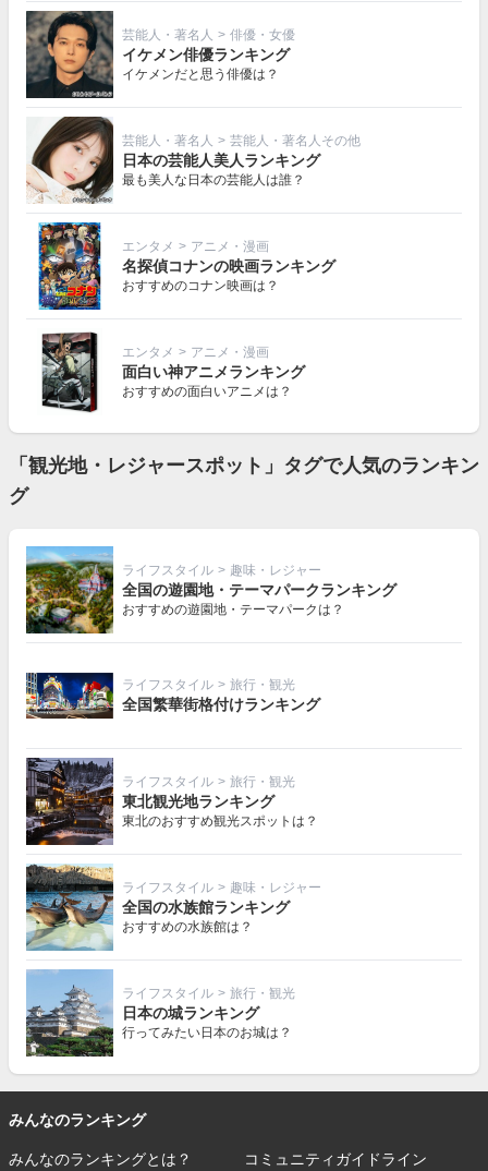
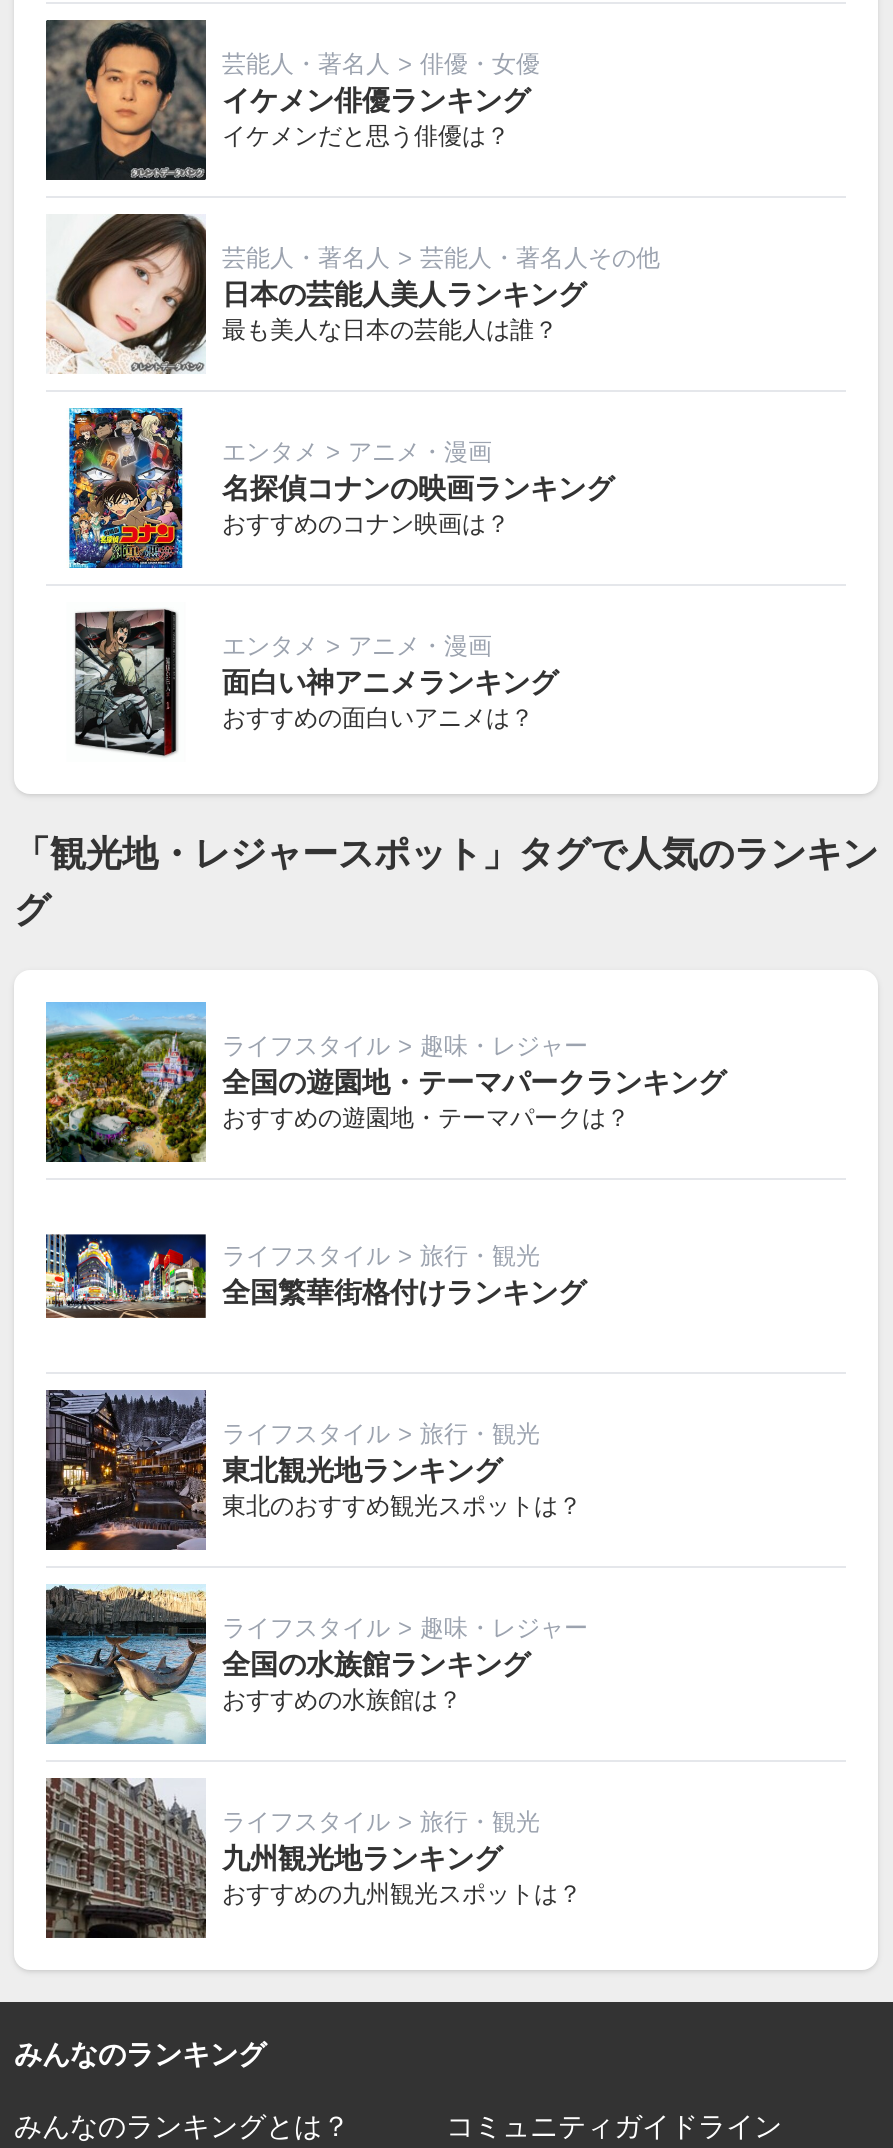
- [image]
- 日本の城ランキング
- 行ってみたい日本のお城は？
+ [image]
+ 九州観光地ランキング
+ おすすめの九州観光スポットは？
